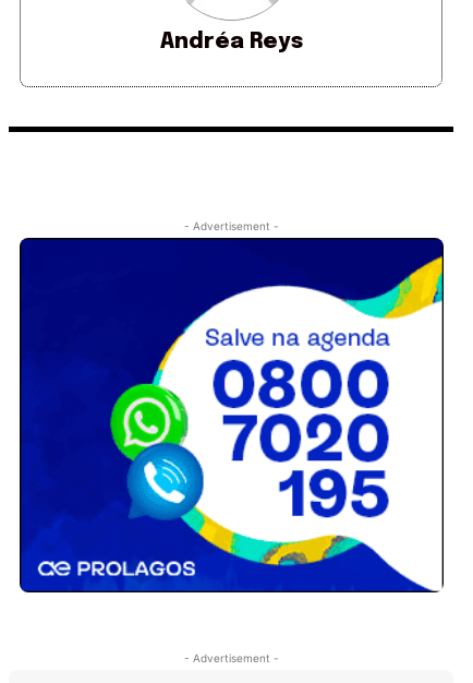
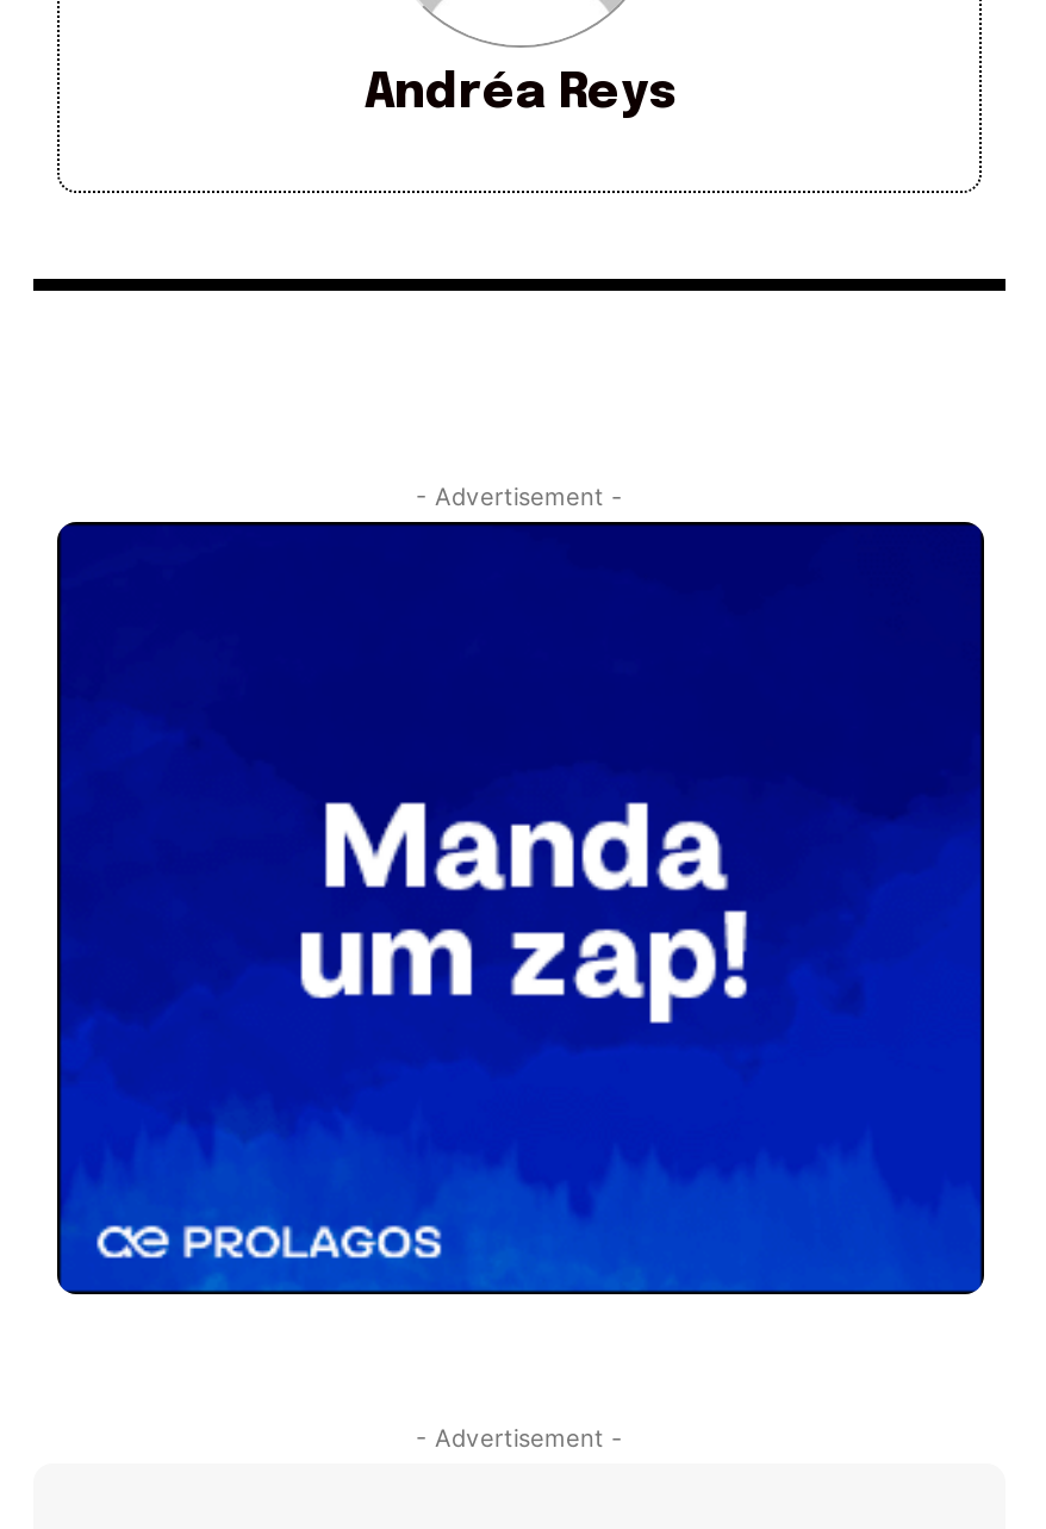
- [image]
+ [image]
